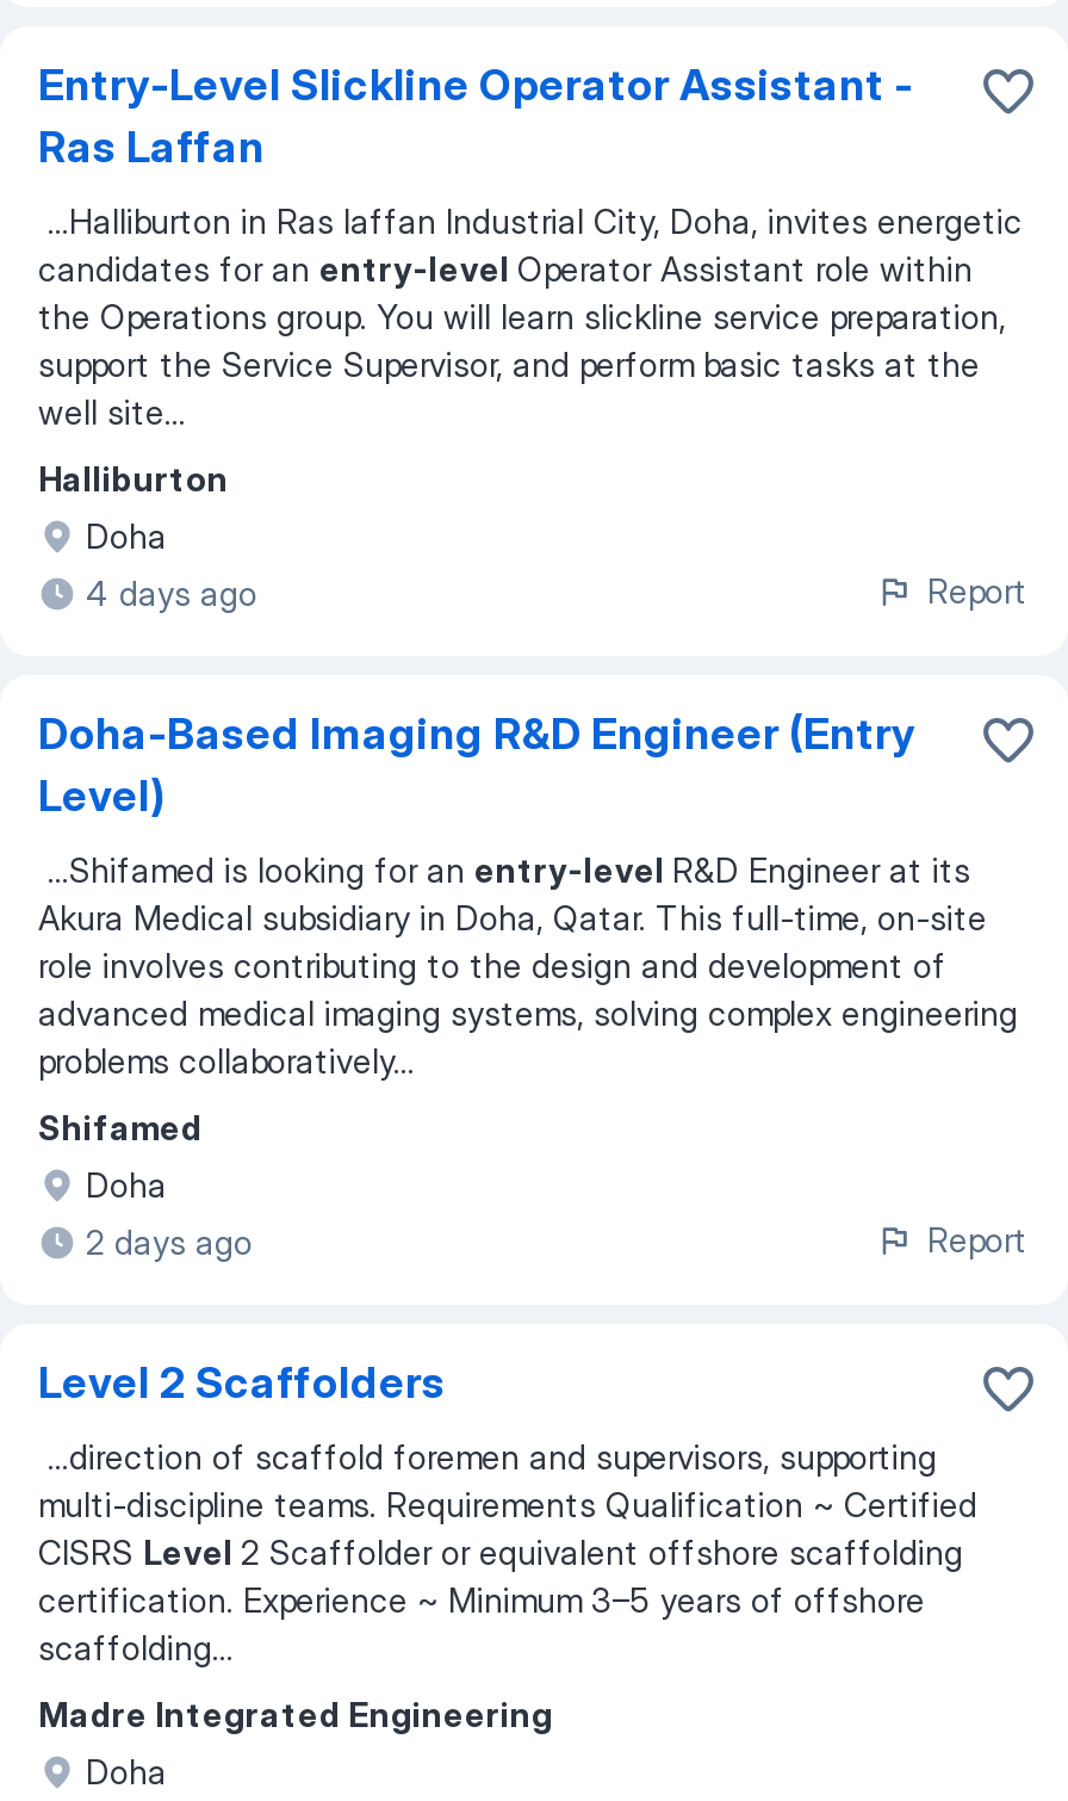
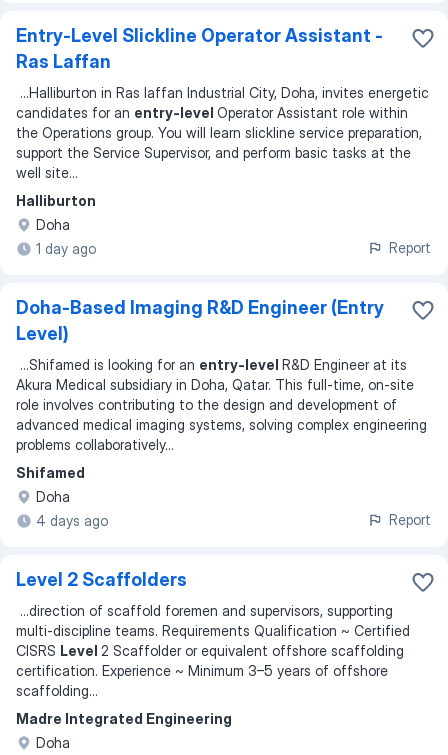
- 4 days ago
+ 1 day ago

- 2 days ago
+ 4 days ago
